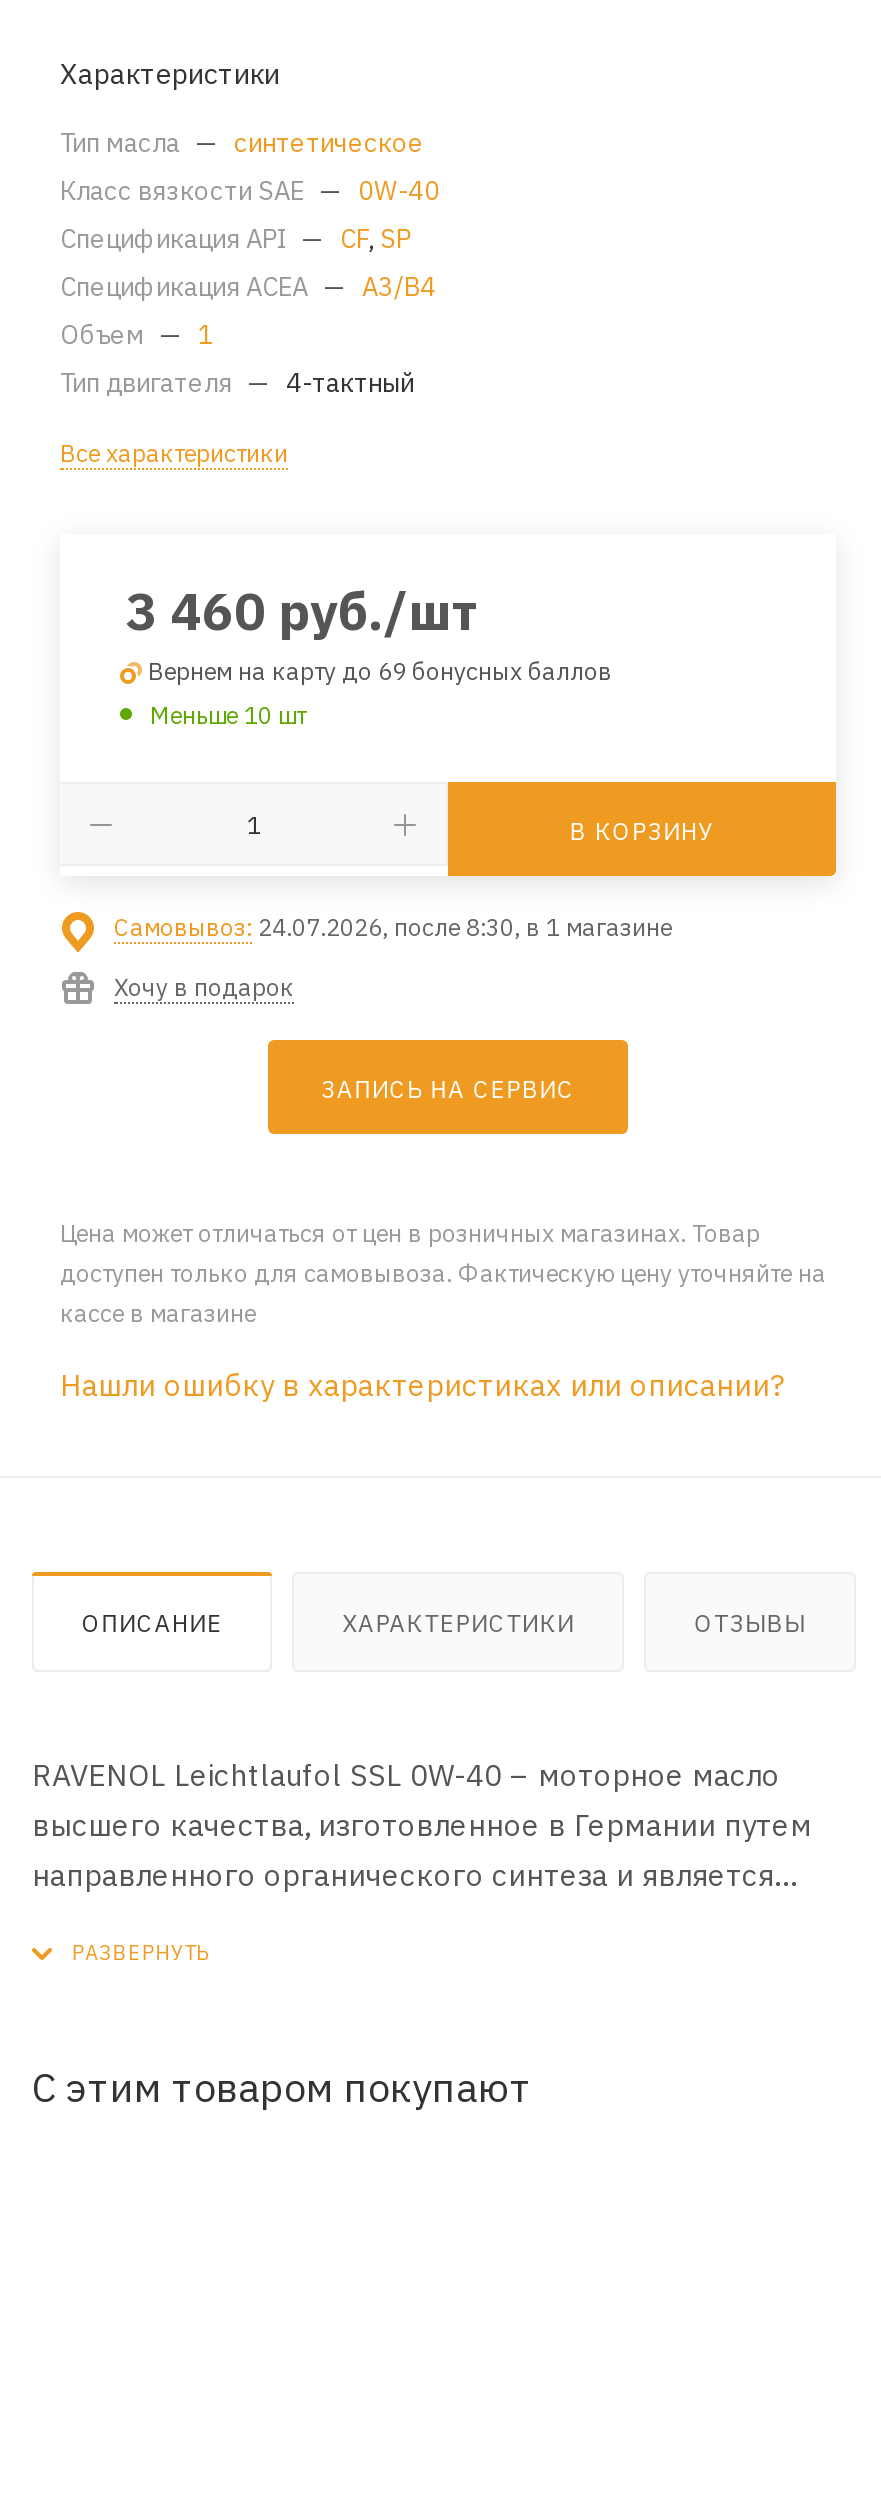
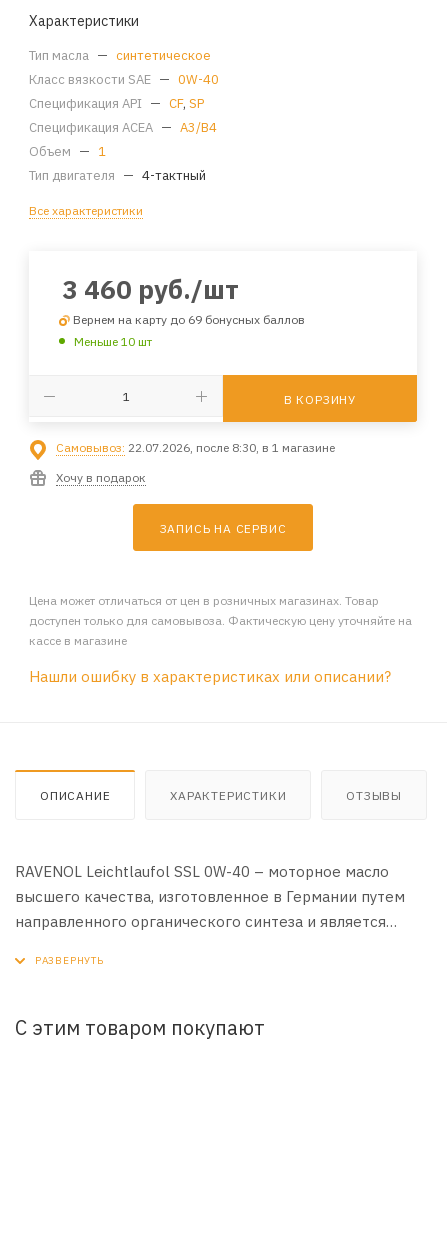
- Самовывоз: 24.07.2026, после 8:30, в 1 магазине
+ Самовывоз: 22.07.2026, после 8:30, в 1 магазине
